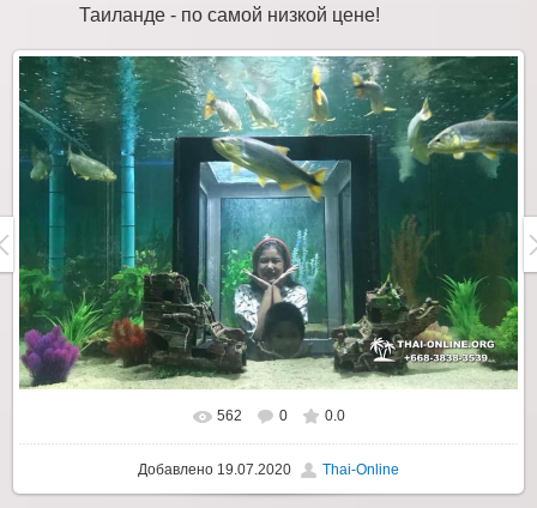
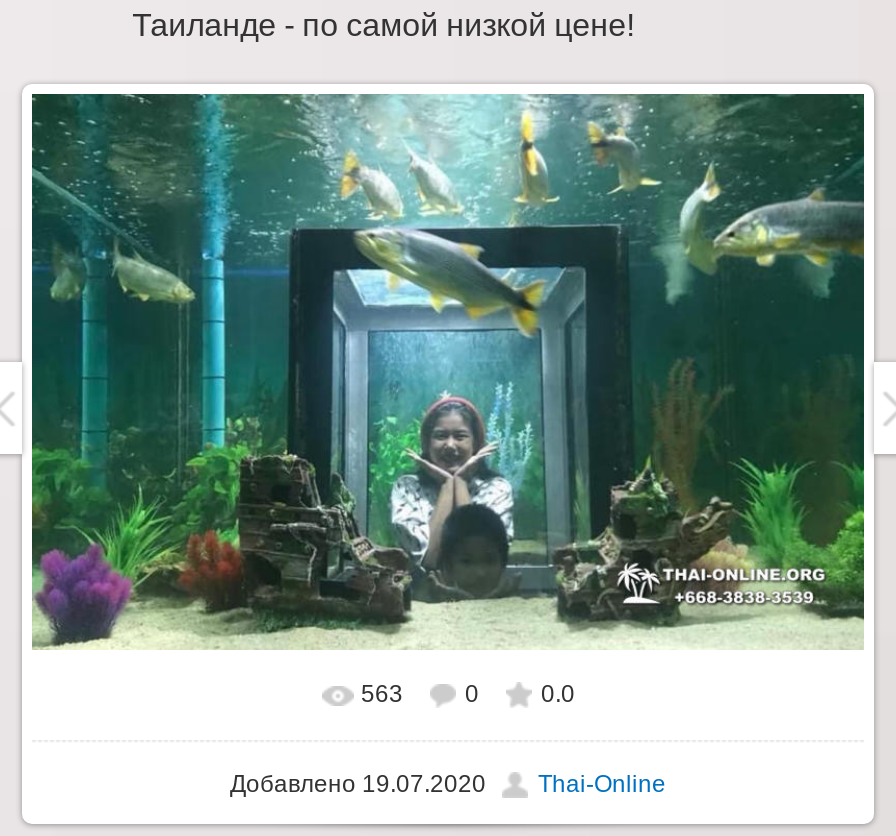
- 562
+ 563
